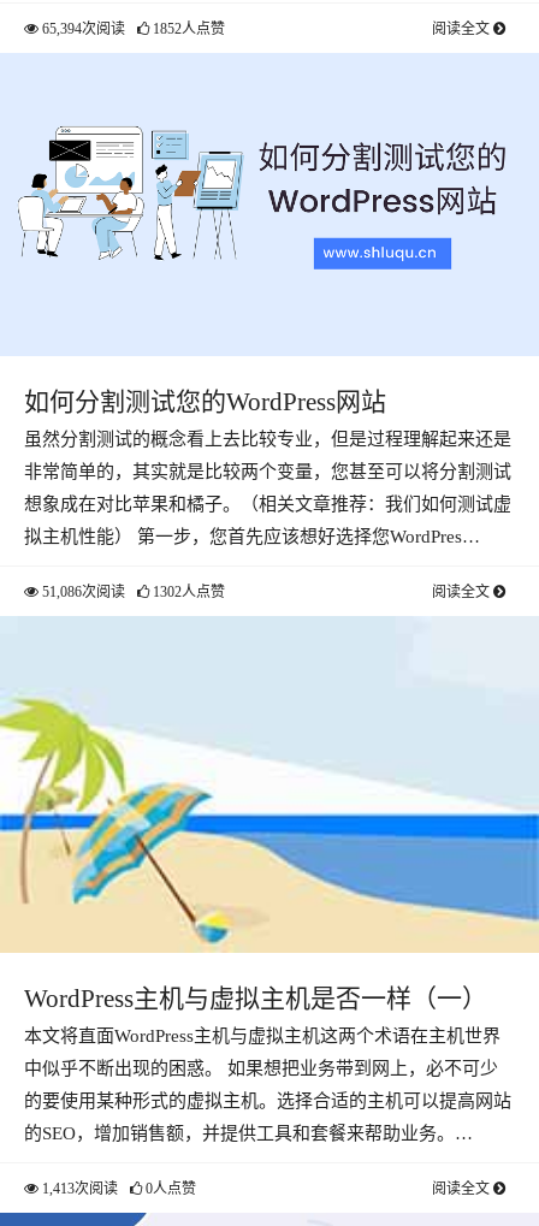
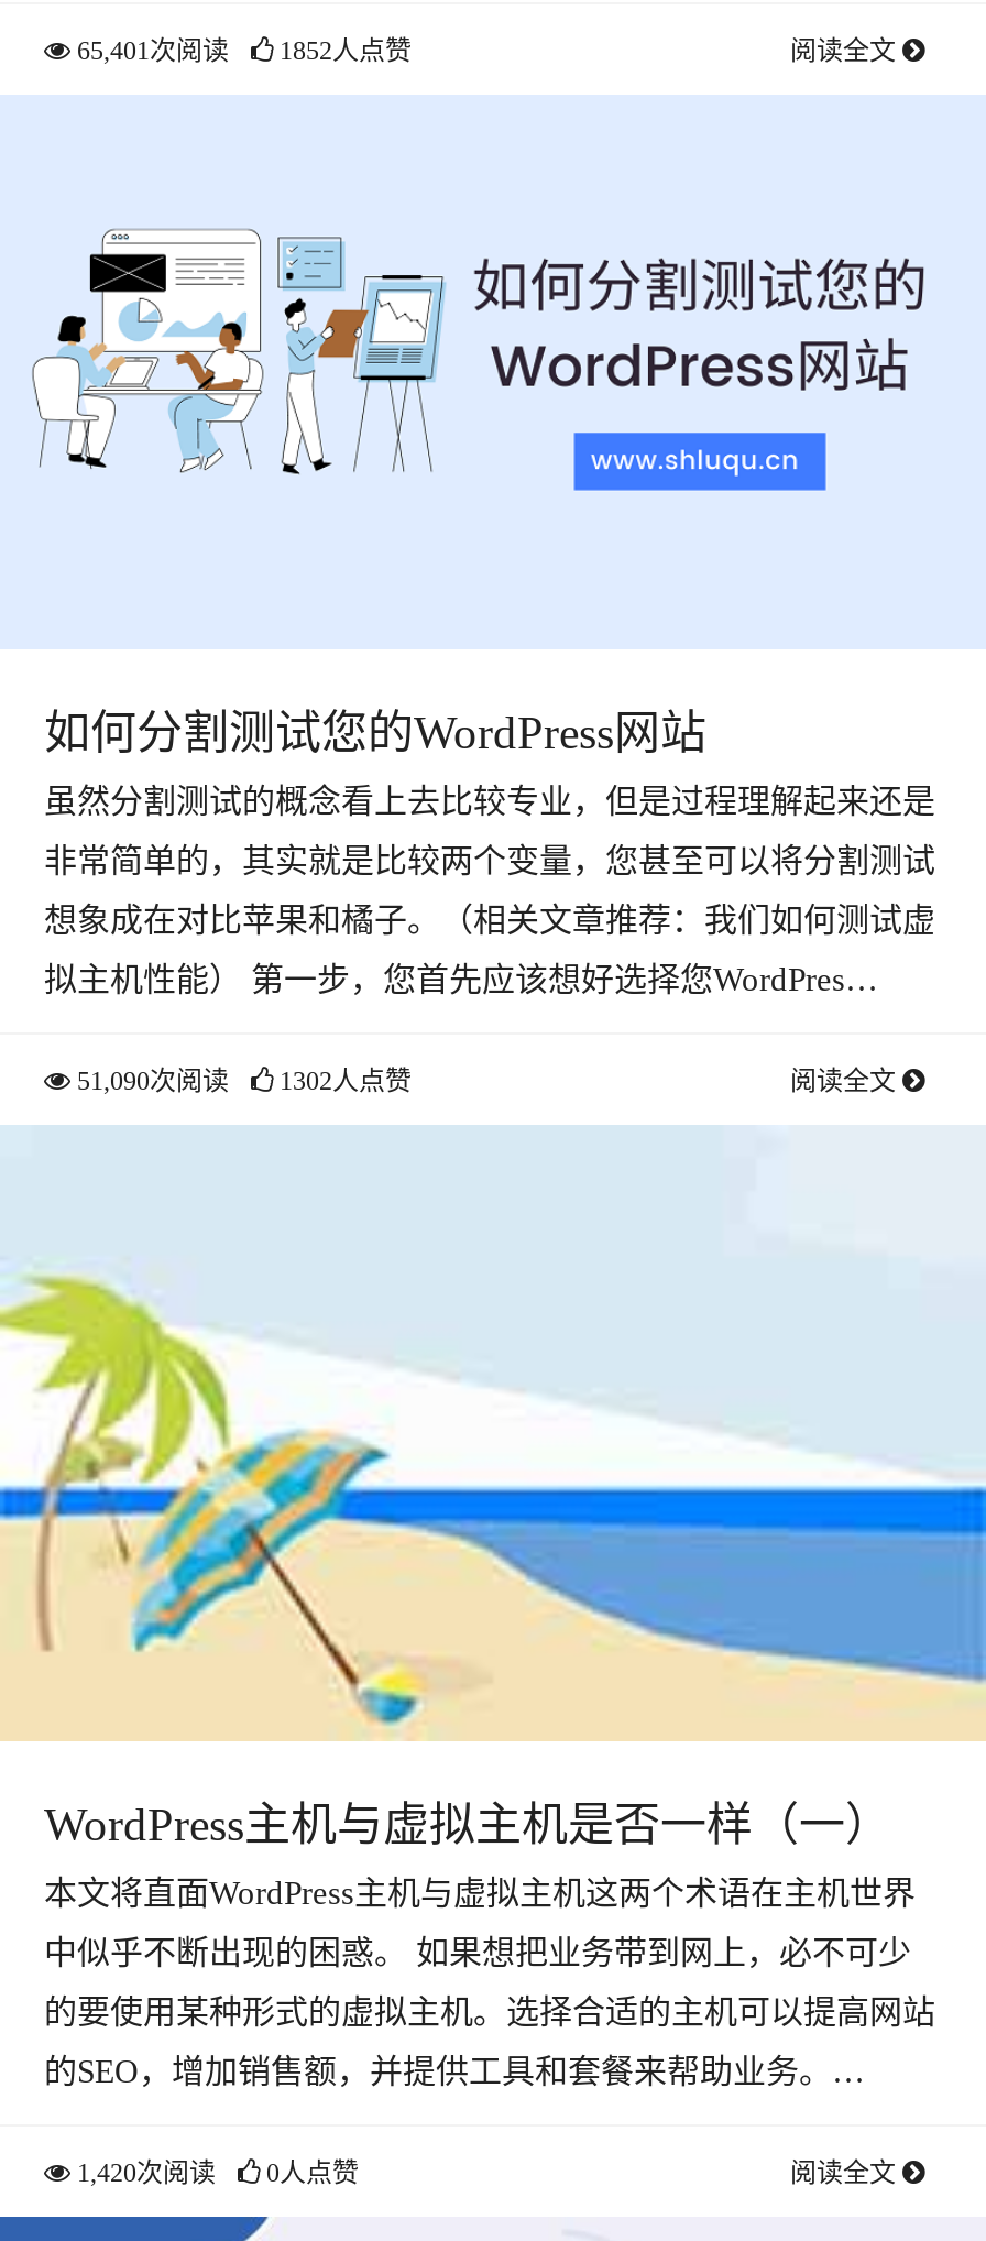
- 65,394次阅读 1852人点赞
+ 65,401次阅读 1852人点赞

- 51,086次阅读 1302人点赞
+ 51,090次阅读 1302人点赞

- 1,413次阅读 0人点赞
+ 1,420次阅读 0人点赞
